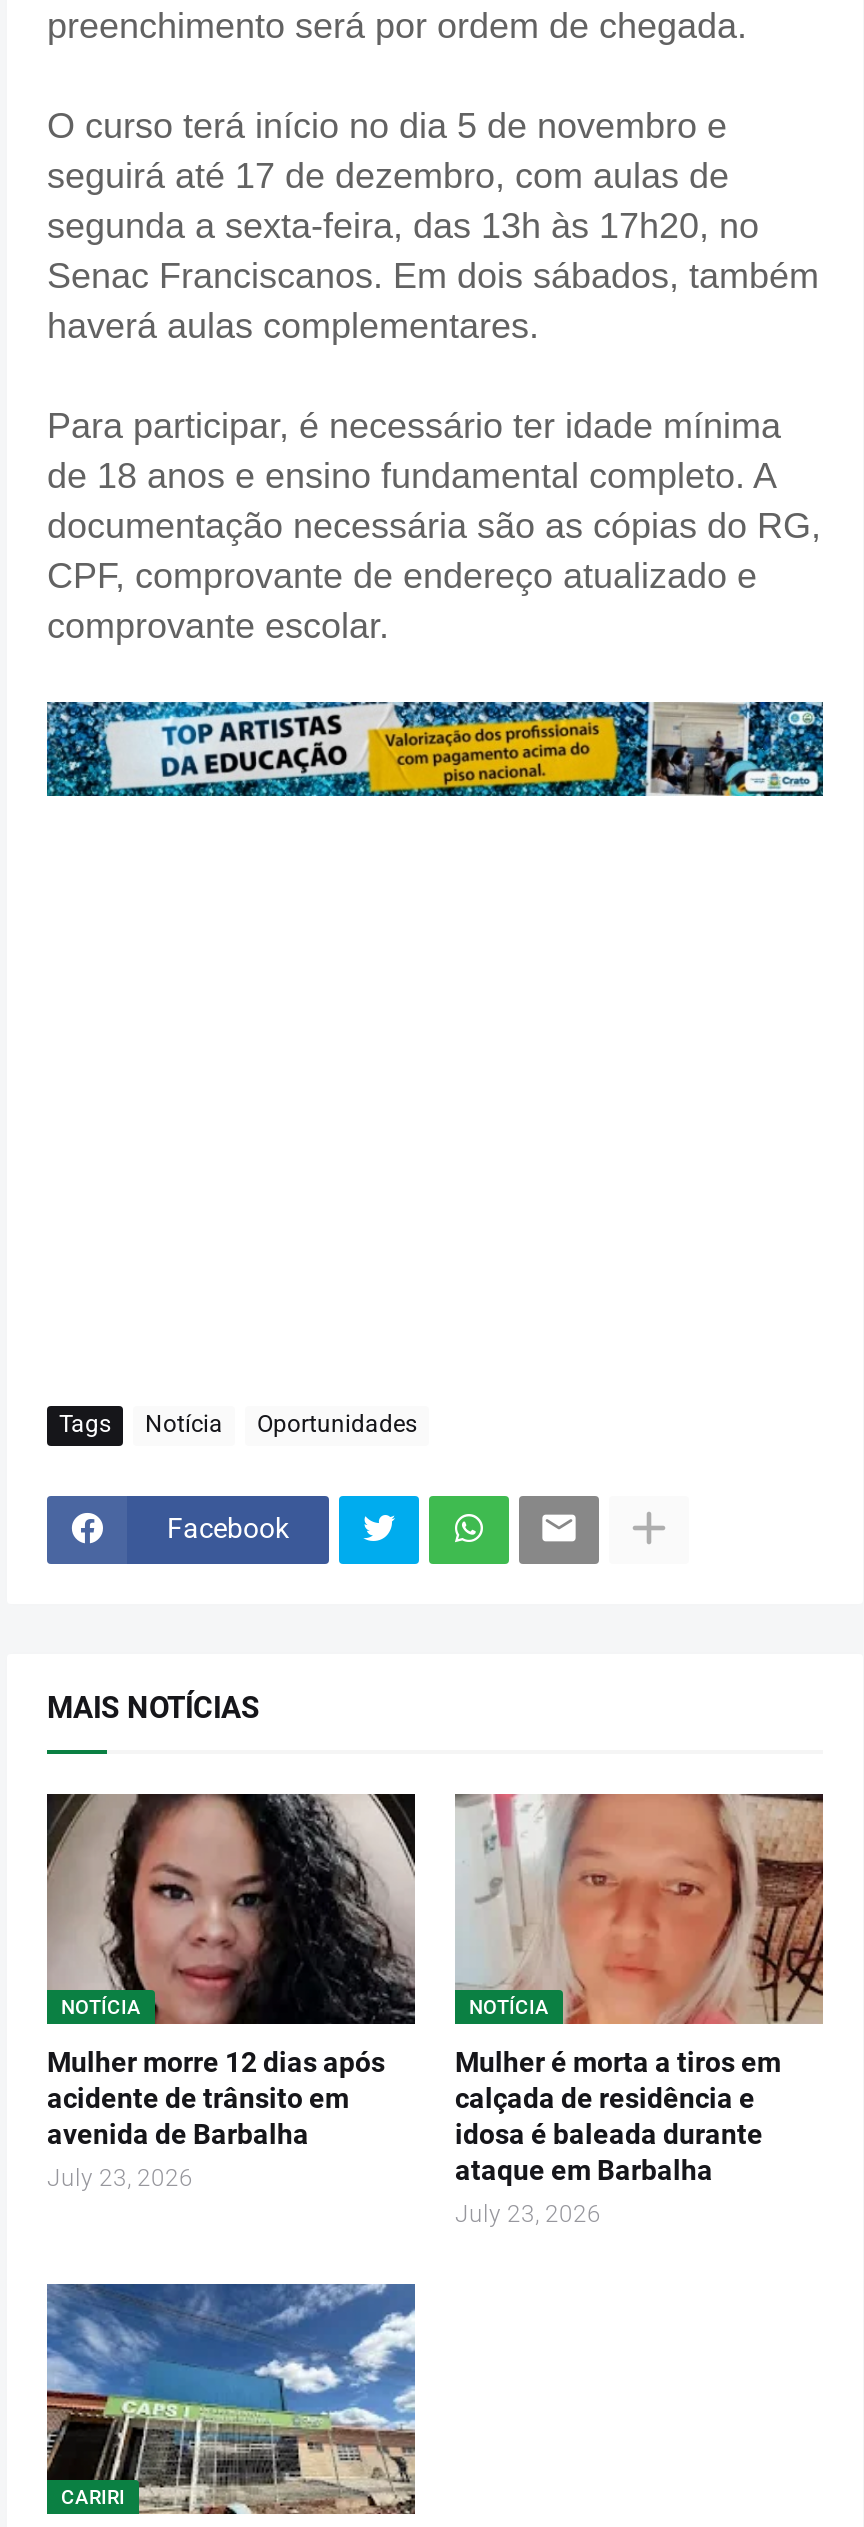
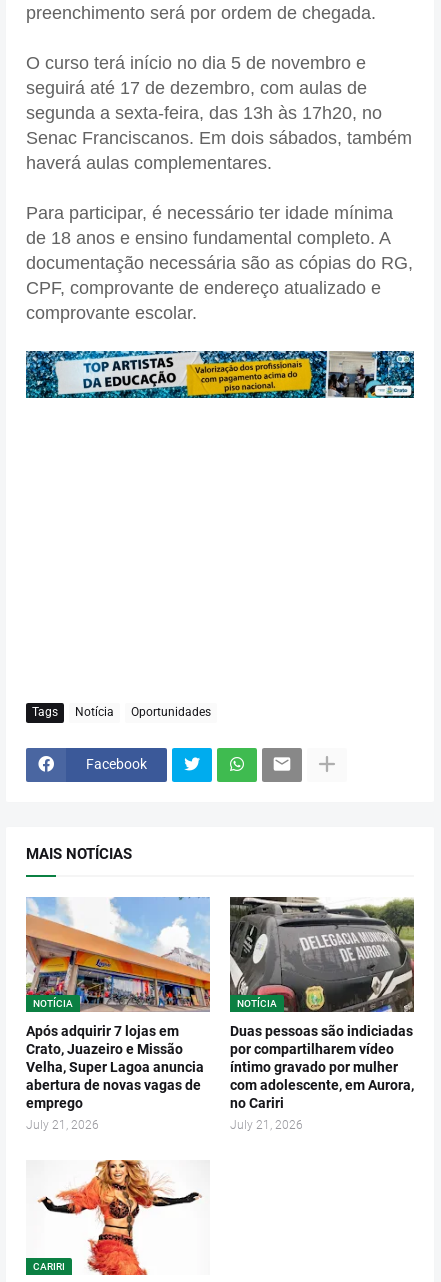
- [image]
- Mulher morre 12 dias após
- acidente de trânsito em
- avenida de Barbalha
- July 23, 2026
+ [image]
+ Após adquirir 7 lojas em
+ Crato, Juazeiro e Missão
+ Velha, Super Lagoa anuncia
+ abertura de novas vagas de
+ emprego
+ July 21, 2026

- [image]
- Mulher é morta a tiros em
- calçada de residência e
- idosa é baleada durante
- ataque em Barbalha
- July 23, 2026
+ [image]
+ Duas pessoas são indiciadas
+ por compartilharem vídeo
+ íntimo gravado por mulher
+ com adolescente, em Aurora,
+ no Cariri
+ July 21, 2026

- [image]
+ [image]
